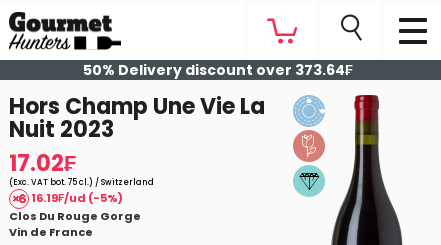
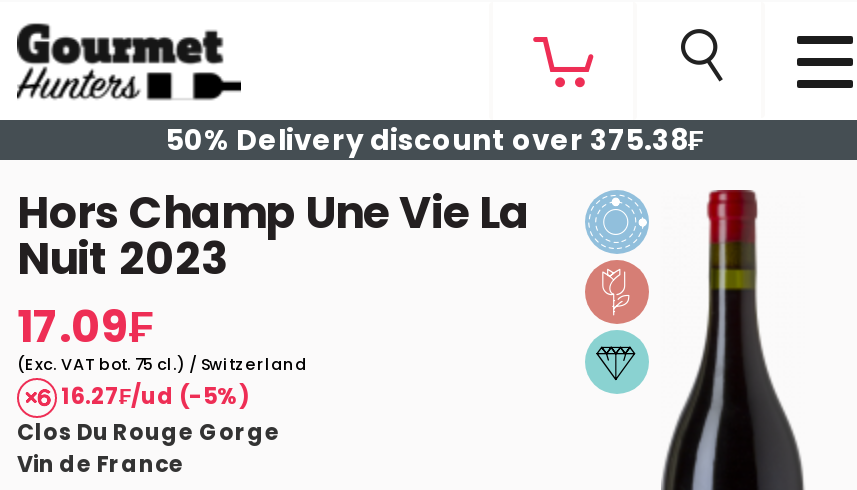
- 50% Delivery discount over 373.64₣
+ 50% Delivery discount over 375.38₣

- 17.02₣
+ 17.09₣

- 16.19₣/ud (-5%)
+ 16.27₣/ud (-5%)
